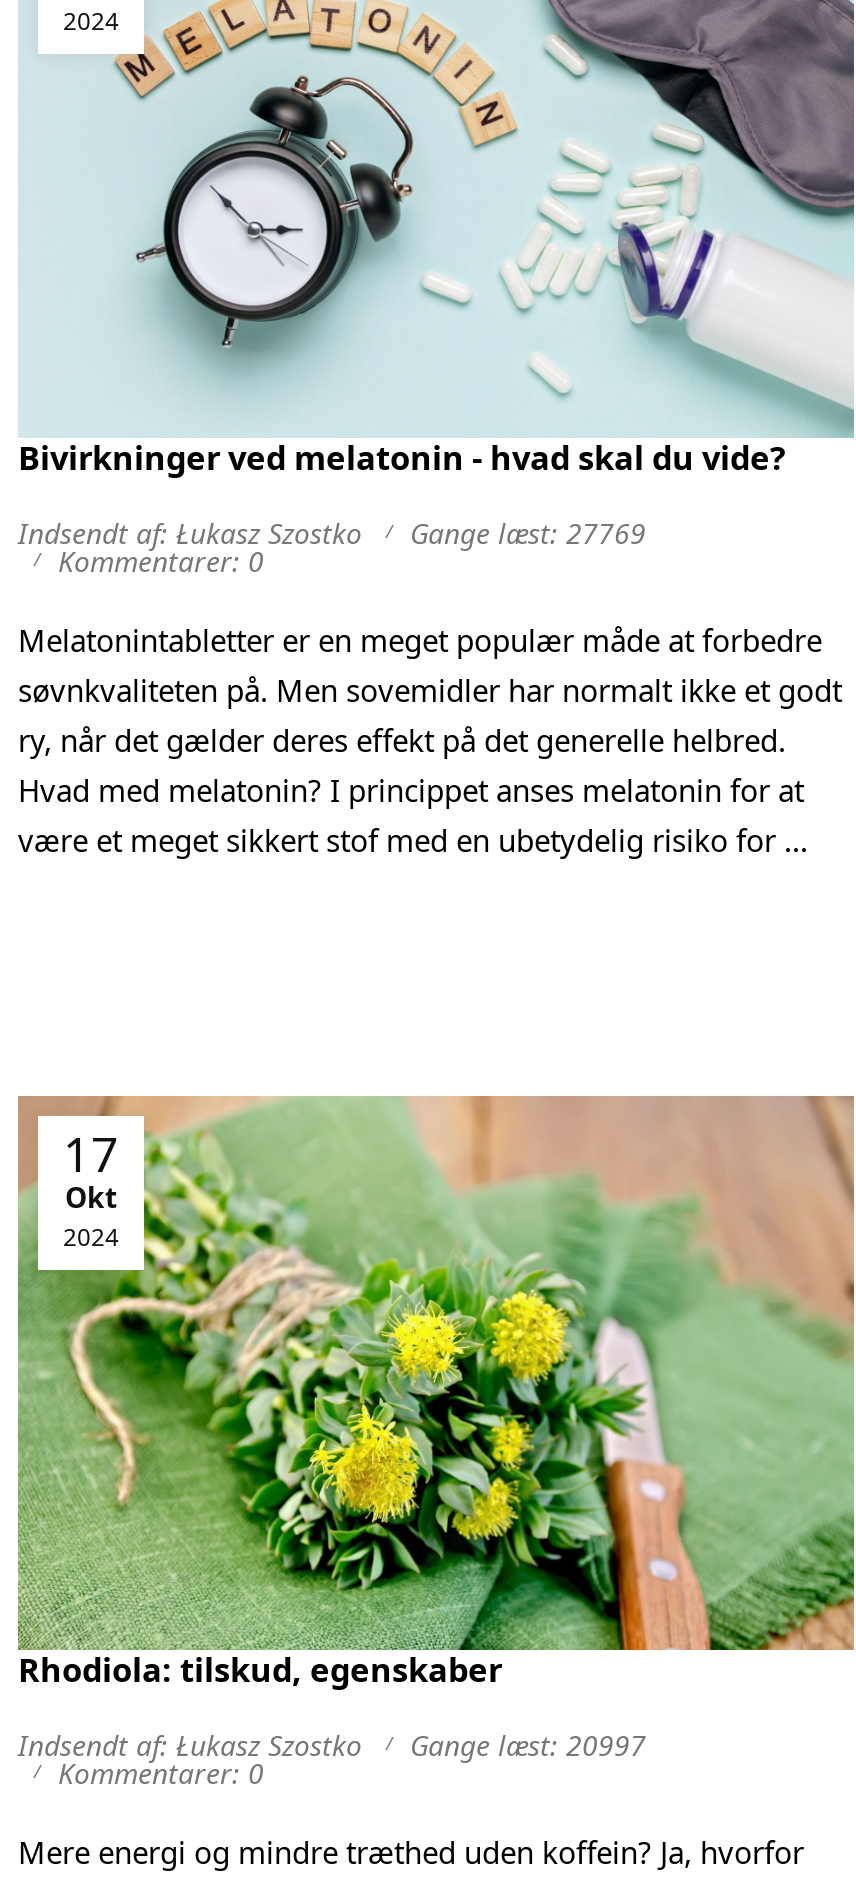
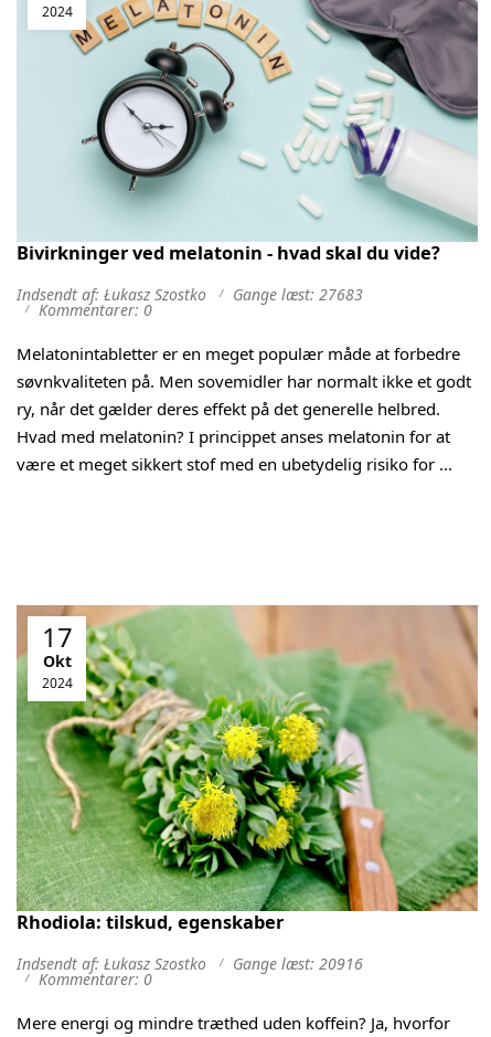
- Indsendt af: Łukasz Szostko Gange læst: 27769
+ Indsendt af: Łukasz Szostko Gange læst: 27683

- Indsendt af: Łukasz Szostko Gange læst: 20997
+ Indsendt af: Łukasz Szostko Gange læst: 20916
